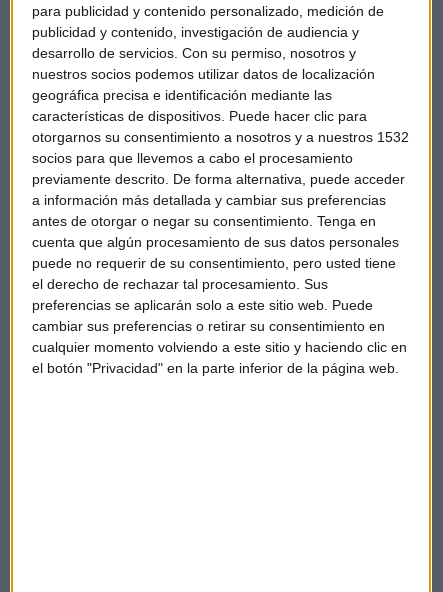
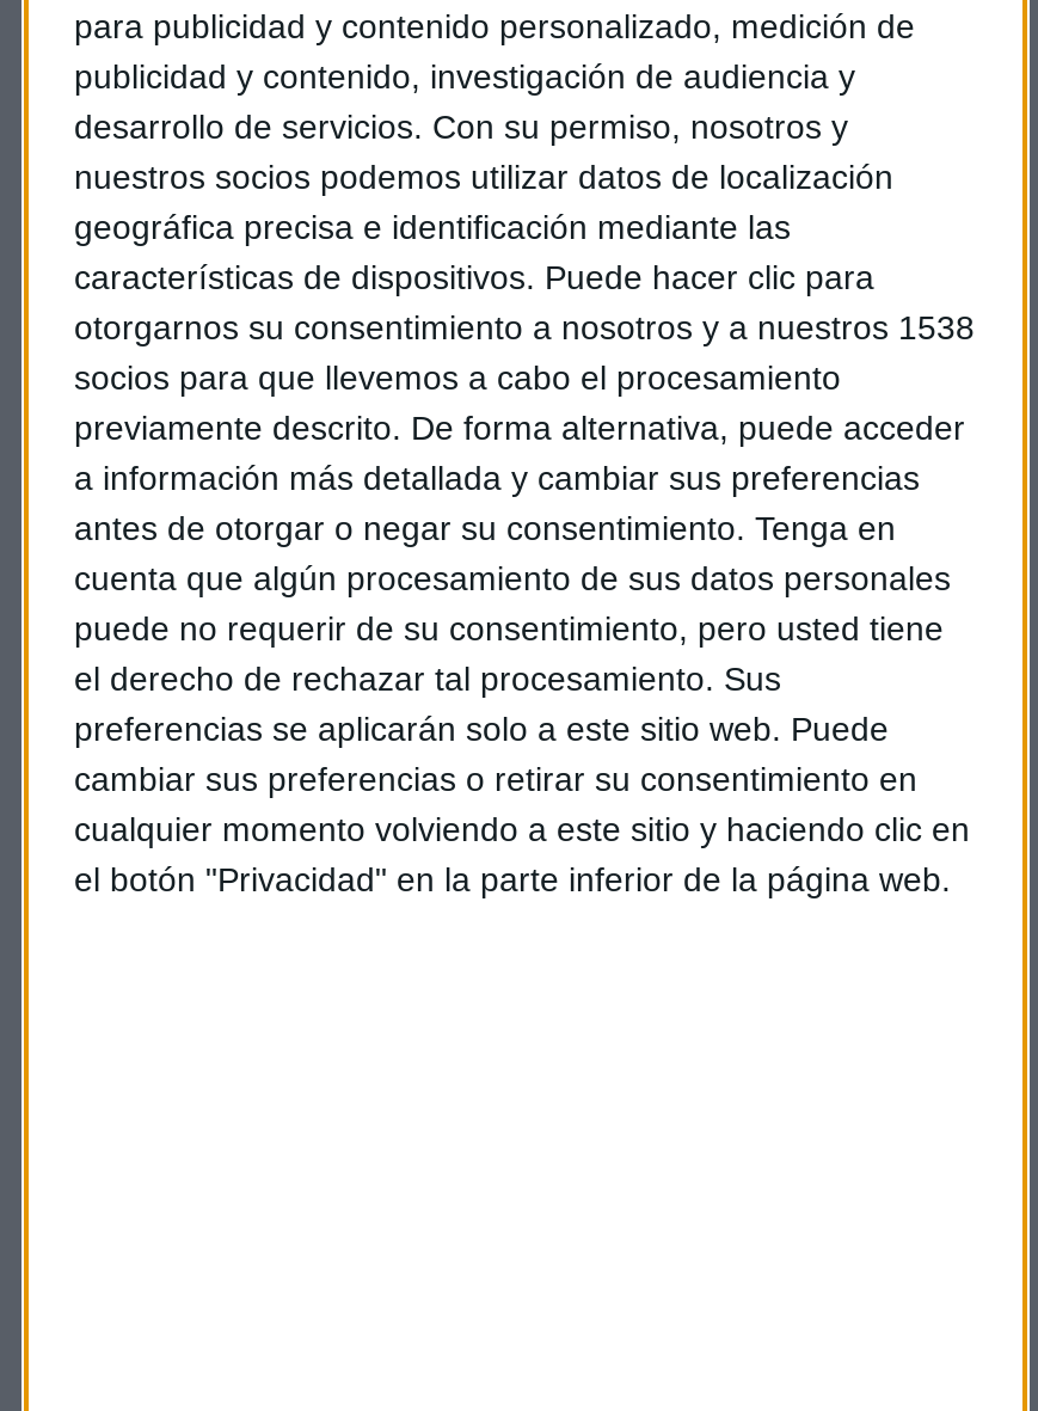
- otorgarnos su consentimiento a nosotros y a nuestros 1532
+ otorgarnos su consentimiento a nosotros y a nuestros 1538
